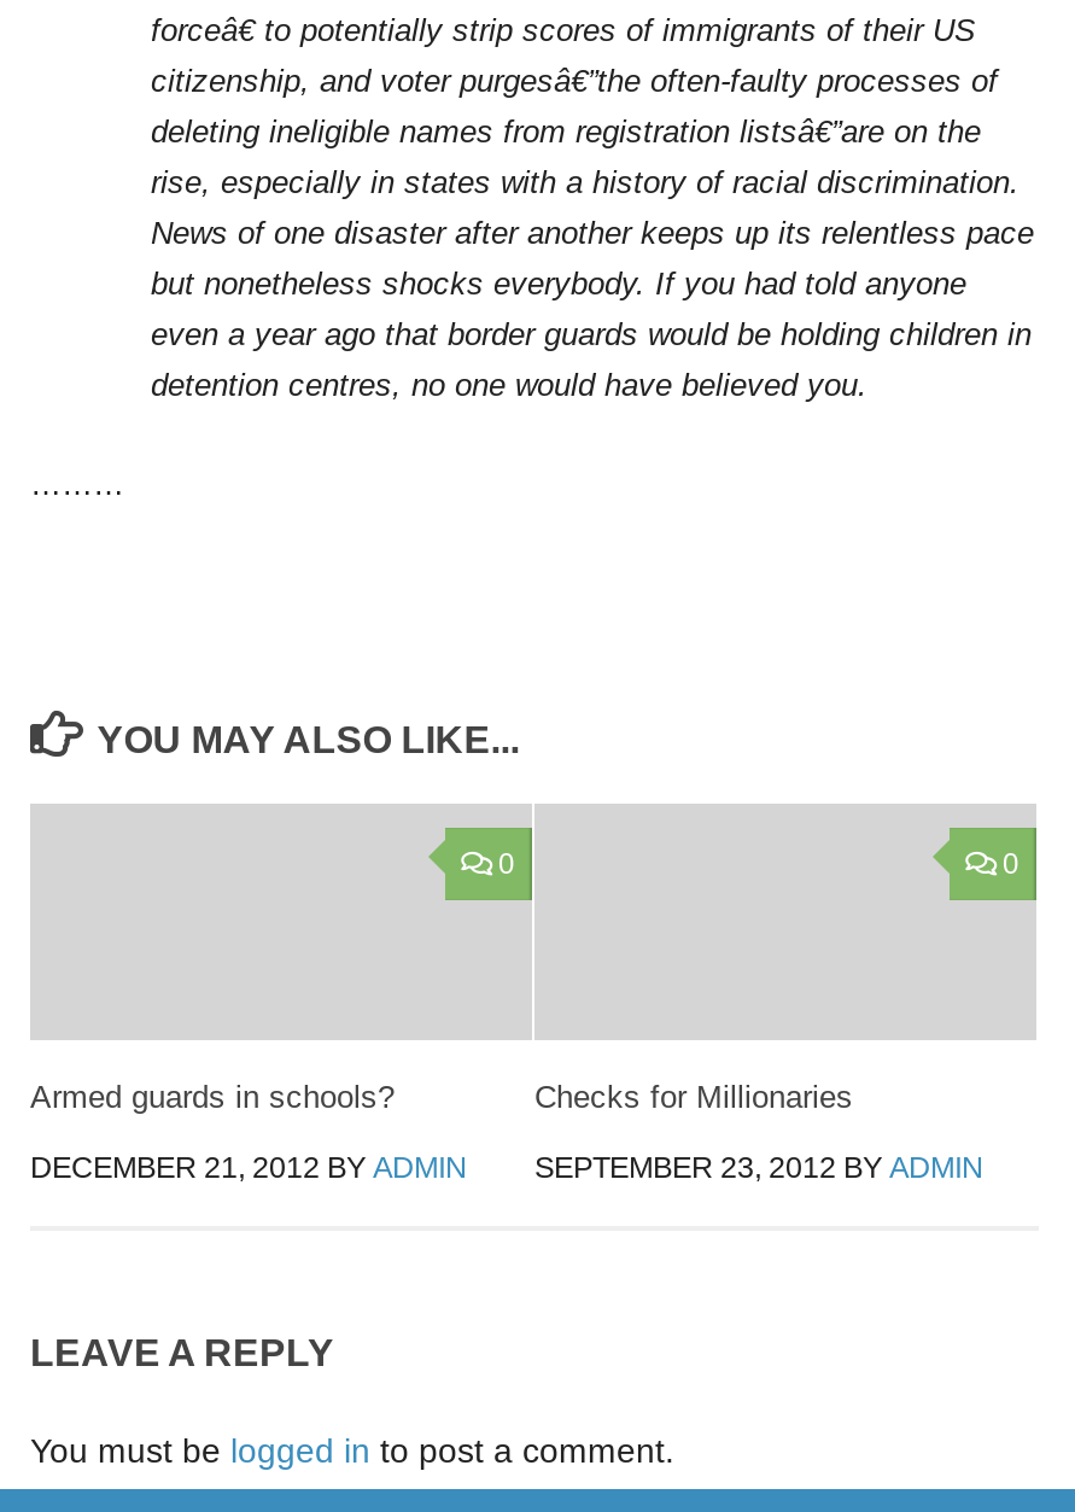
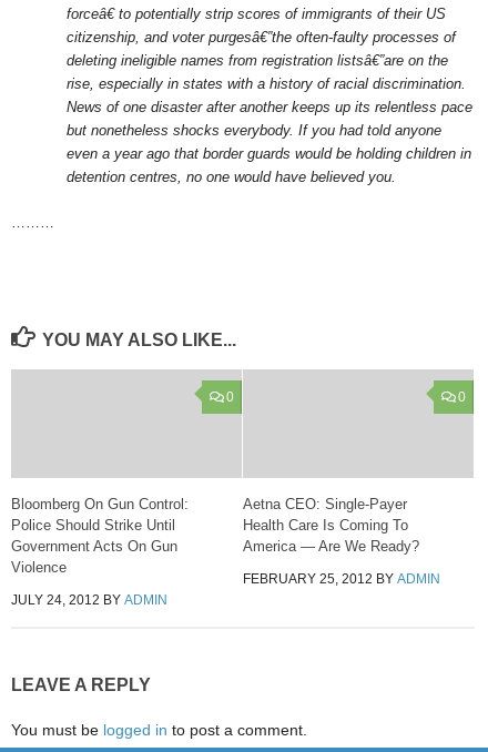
- Armed guards in schools?
+ Bloomberg On Gun Control:
+ Police Should Strike Until
+ Government Acts On Gun
+ Violence

- Checks for Millionaries
+ Aetna CEO: Single-Payer
+ Health Care Is Coming To
+ America — Are We Ready?

- DECEMBER 21, 2012 BY ADMIN
+ JULY 24, 2012 BY ADMIN

- SEPTEMBER 23, 2012 BY ADMIN
+ FEBRUARY 25, 2012 BY ADMIN
